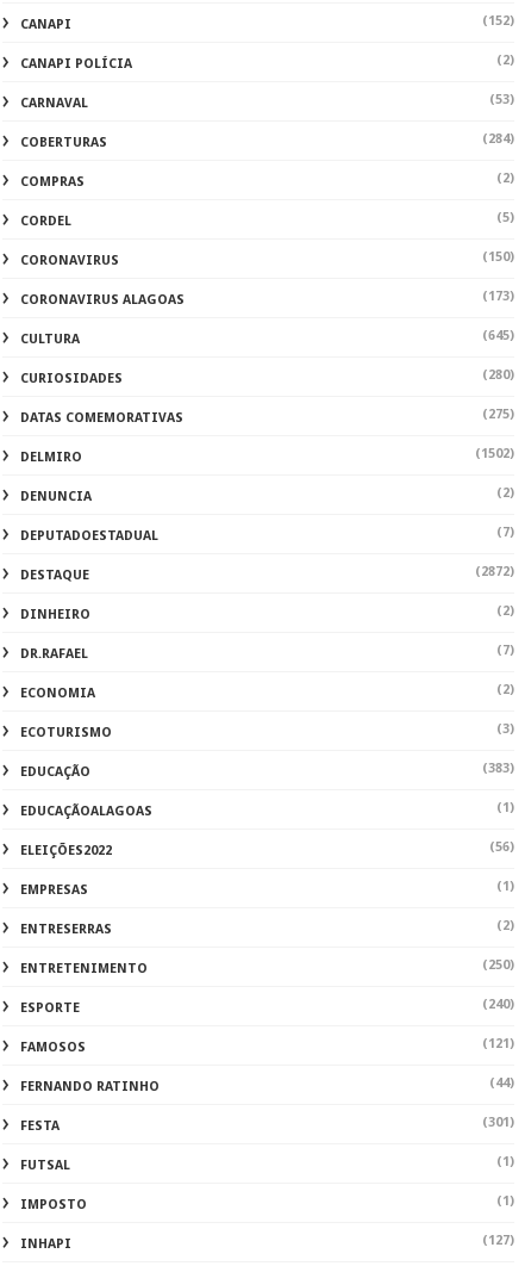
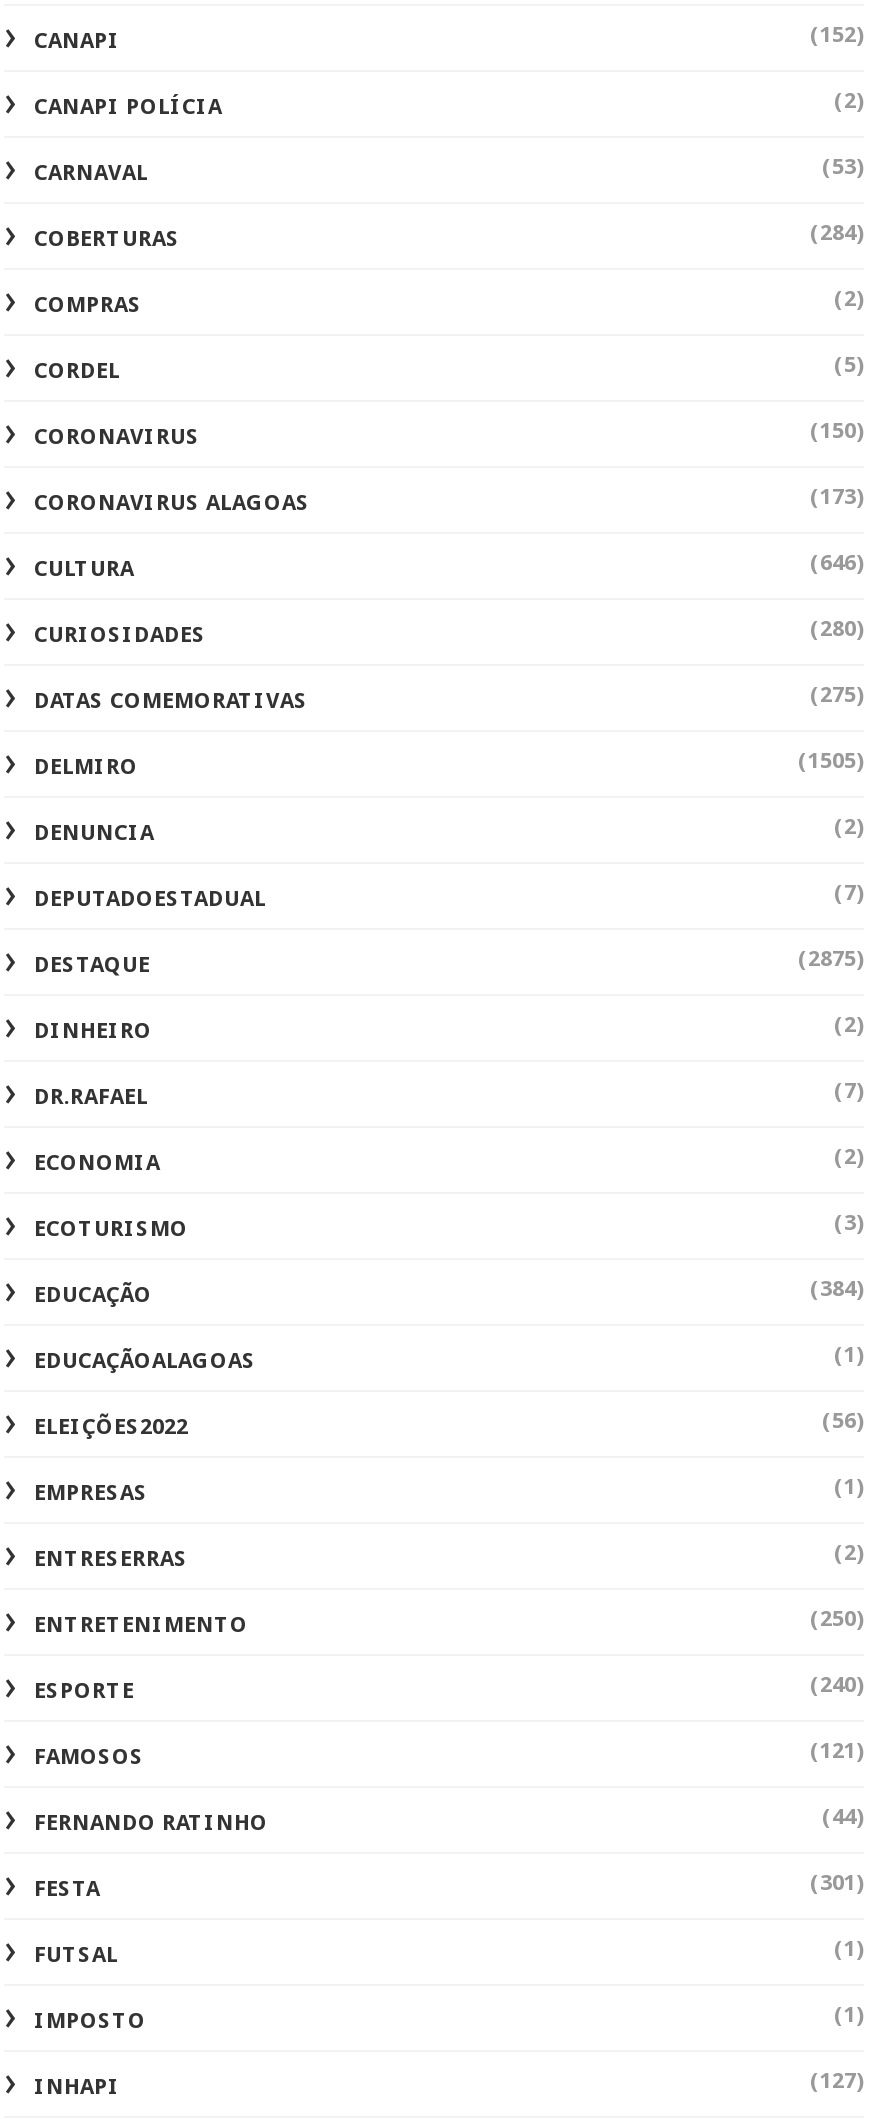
- (645)
+ (646)

- (1502)
+ (1505)

- (2872)
+ (2875)

- (383)
+ (384)
